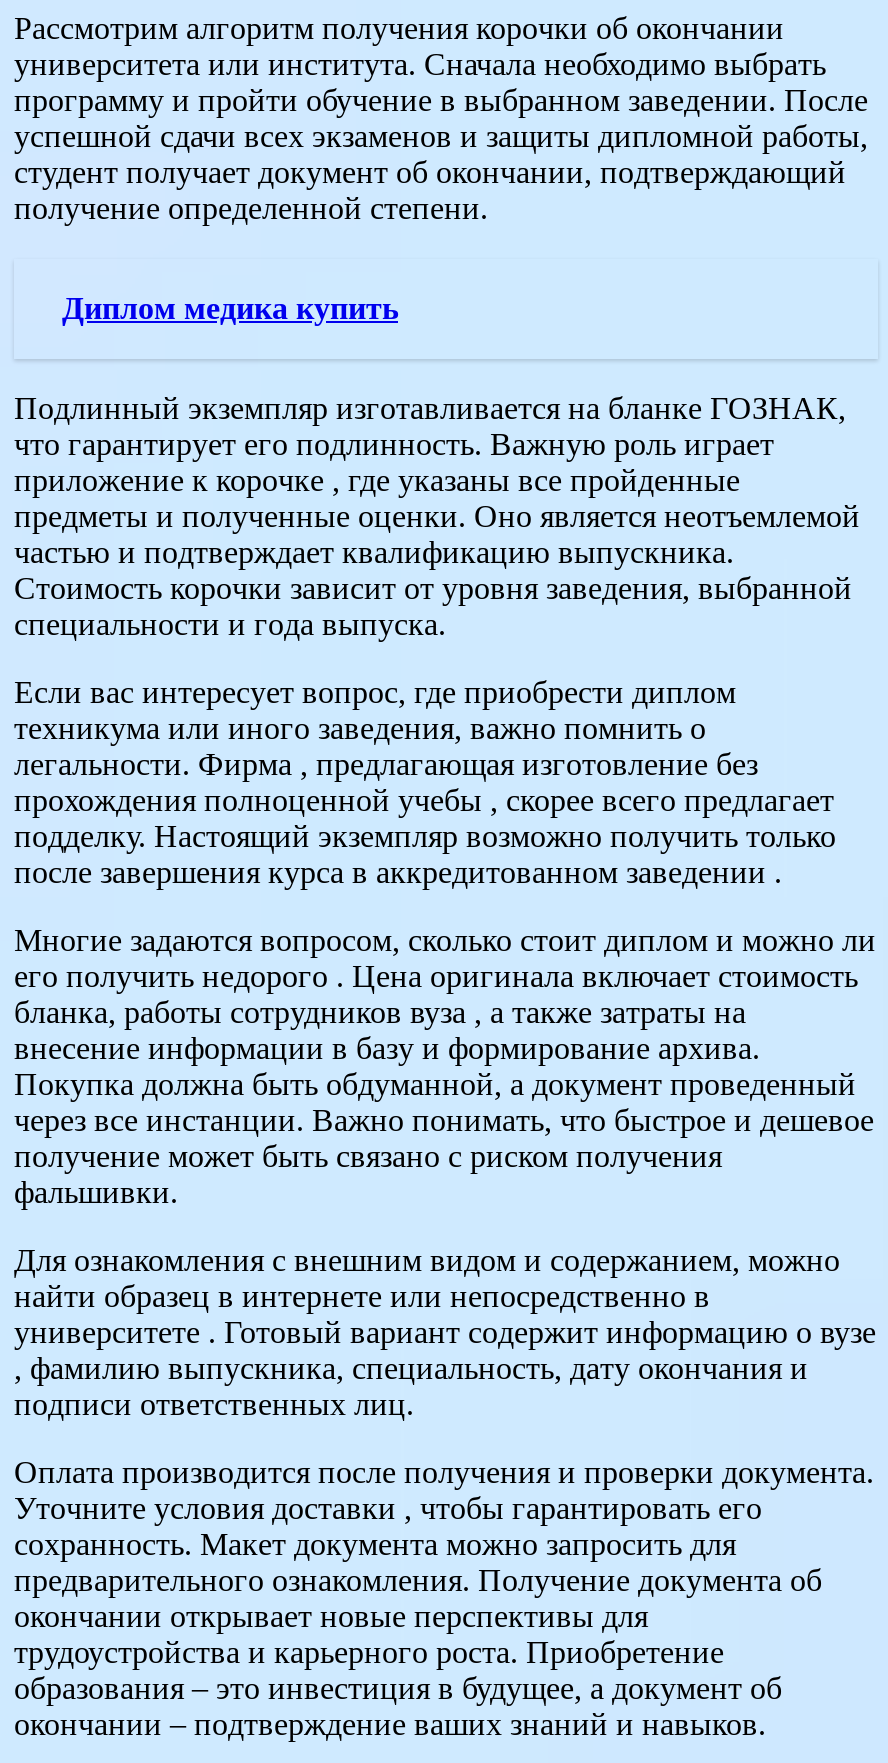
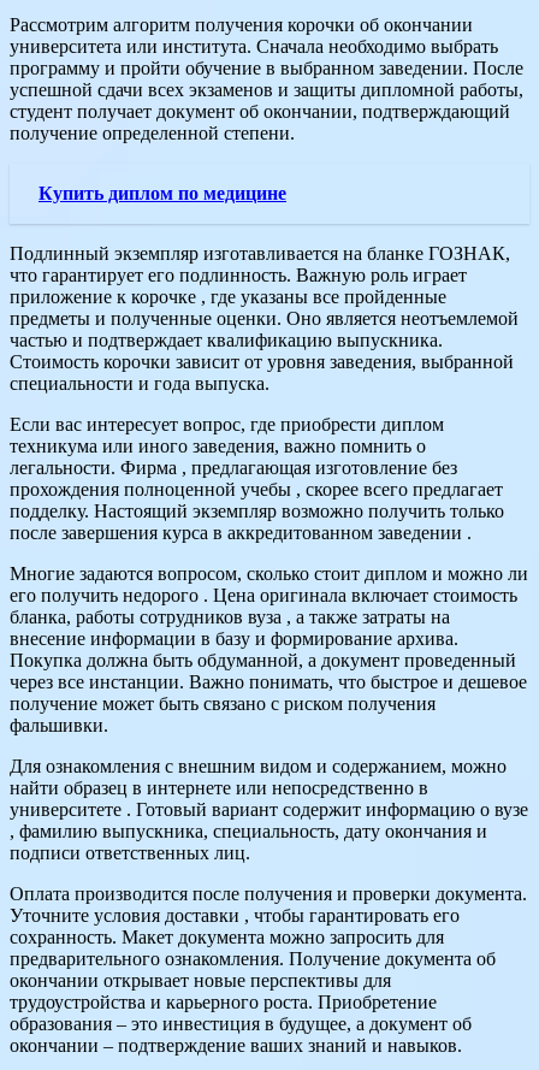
- Диплом медика купить
+ Купить диплом по медицине
